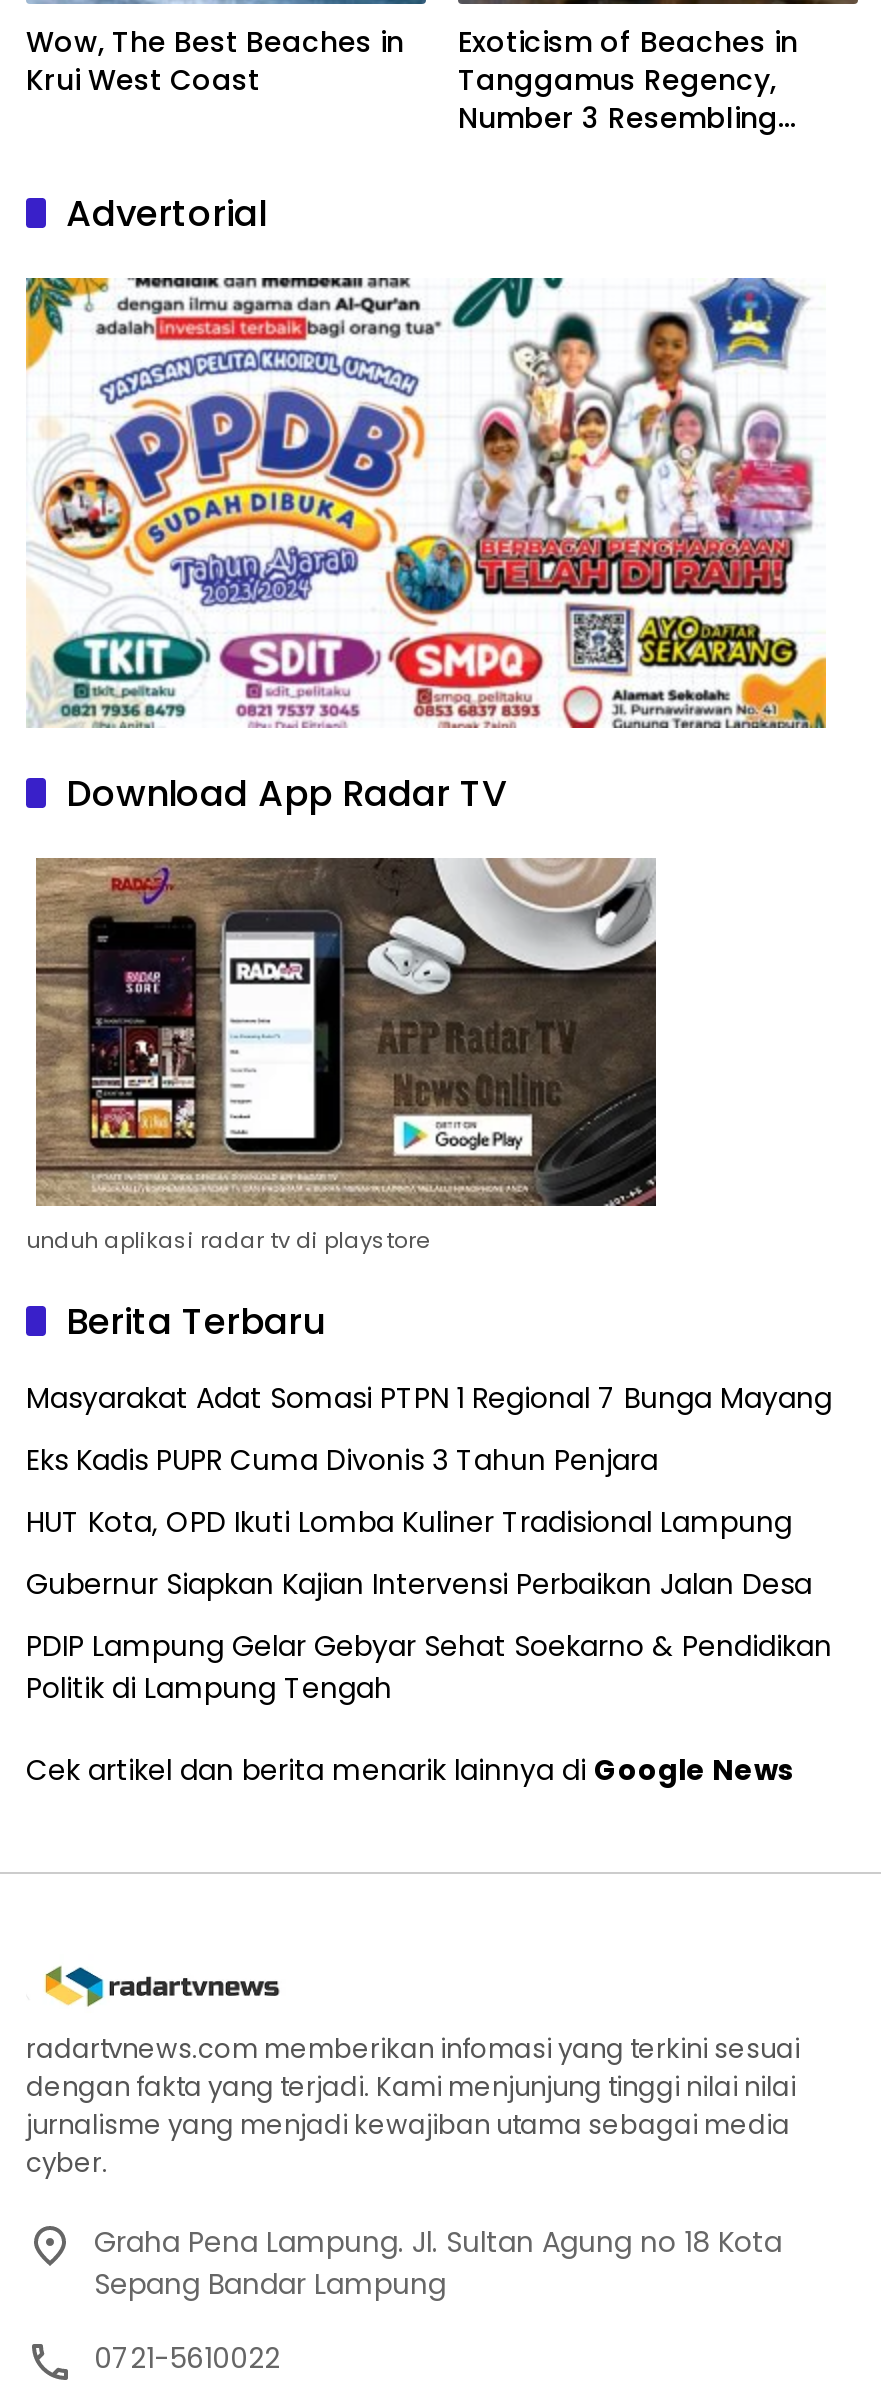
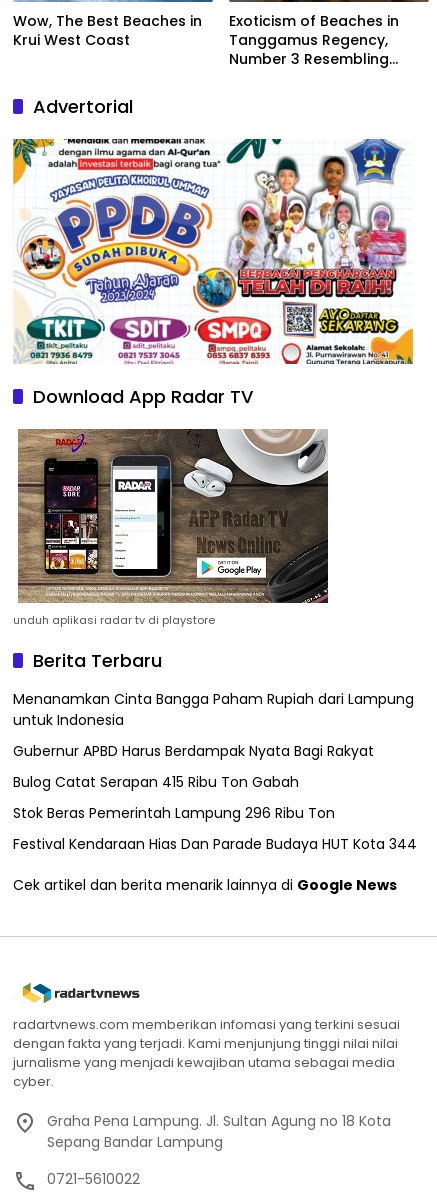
- Masyarakat Adat Somasi PTPN 1 Regional 7 Bunga Mayang
+ Menanamkan Cinta Bangga Paham Rupiah dari Lampung
+ untuk Indonesia

- Eks Kadis PUPR Cuma Divonis 3 Tahun Penjara
+ Gubernur APBD Harus Berdampak Nyata Bagi Rakyat

- HUT Kota, OPD Ikuti Lomba Kuliner Tradisional Lampung
+ Bulog Catat Serapan 415 Ribu Ton Gabah

- Gubernur Siapkan Kajian Intervensi Perbaikan Jalan Desa
+ Stok Beras Pemerintah Lampung 296 Ribu Ton

- PDIP Lampung Gelar Gebyar Sehat Soekarno & Pendidikan
- Politik di Lampung Tengah
+ Festival Kendaraan Hias Dan Parade Budaya HUT Kota 344
